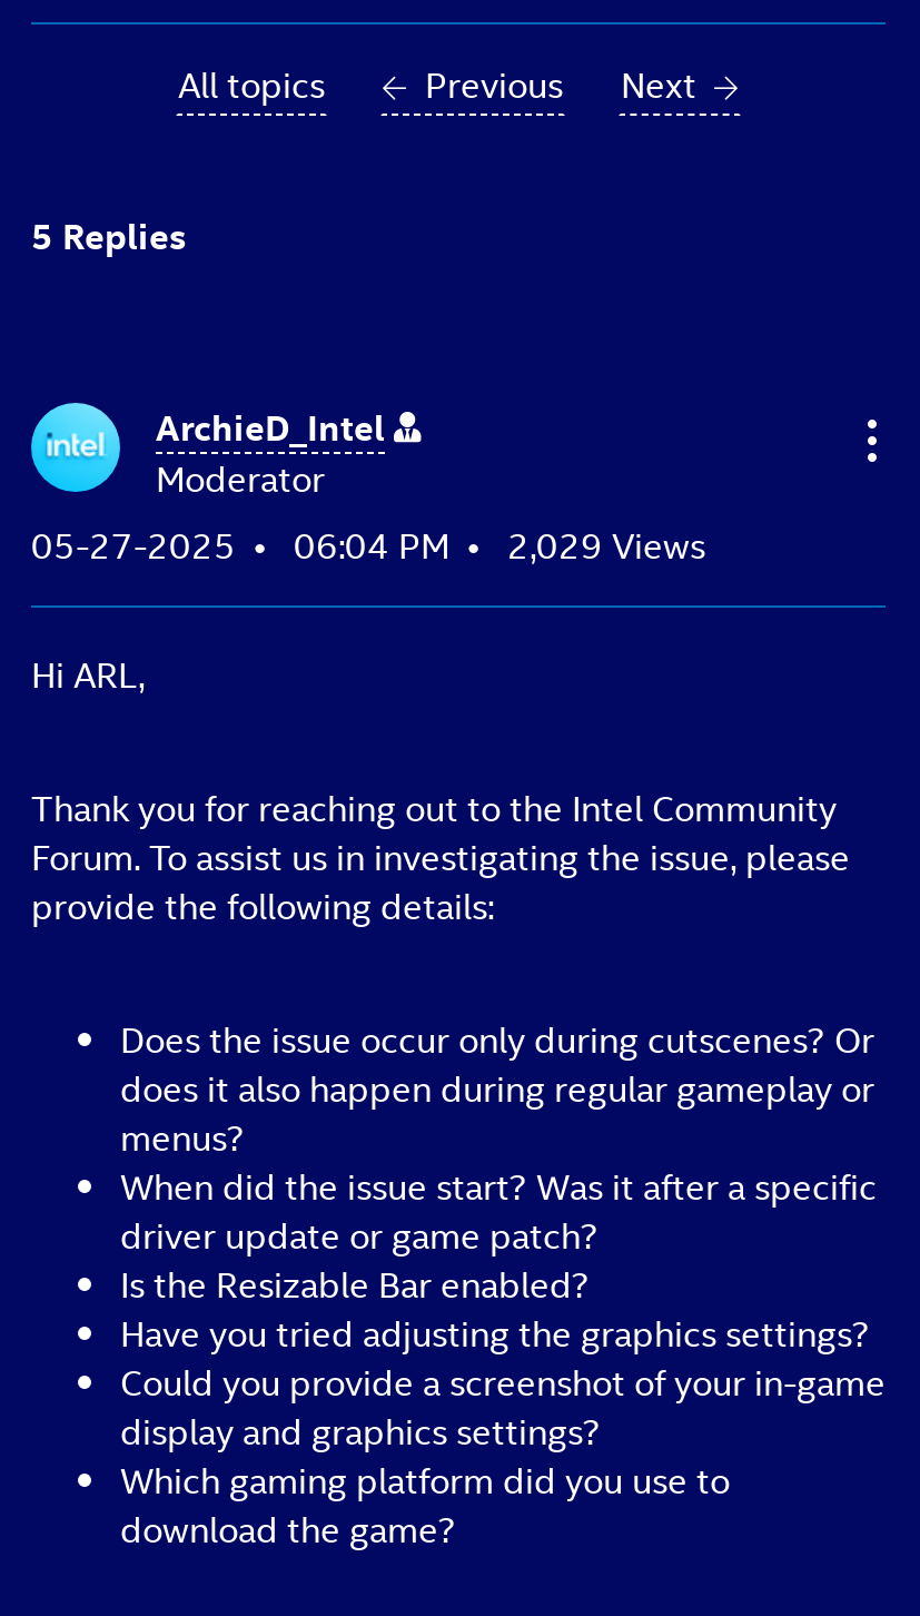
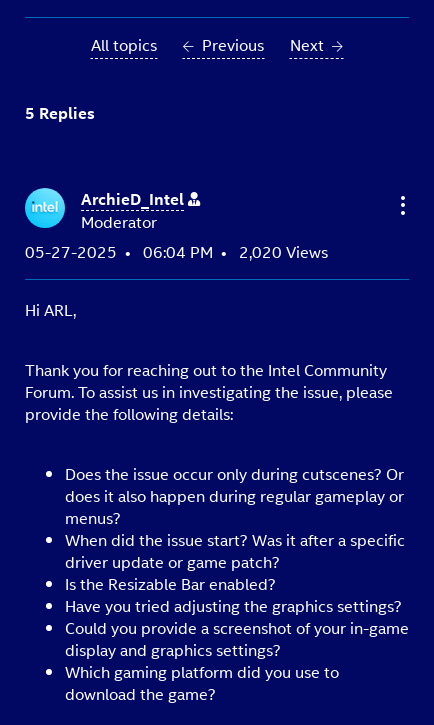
- 05-27-2025 06:04 PM 2,029 Views
+ 05-27-2025 06:04 PM 2,020 Views
